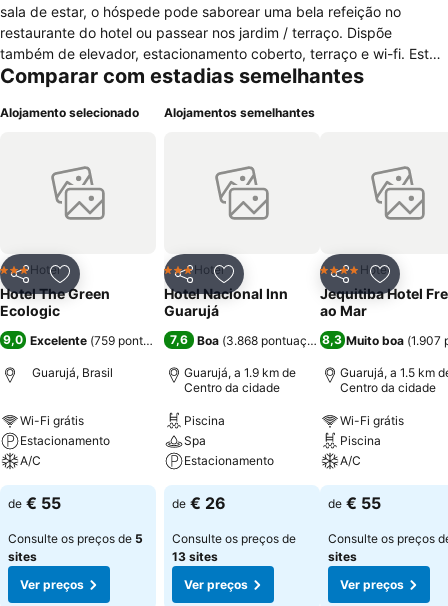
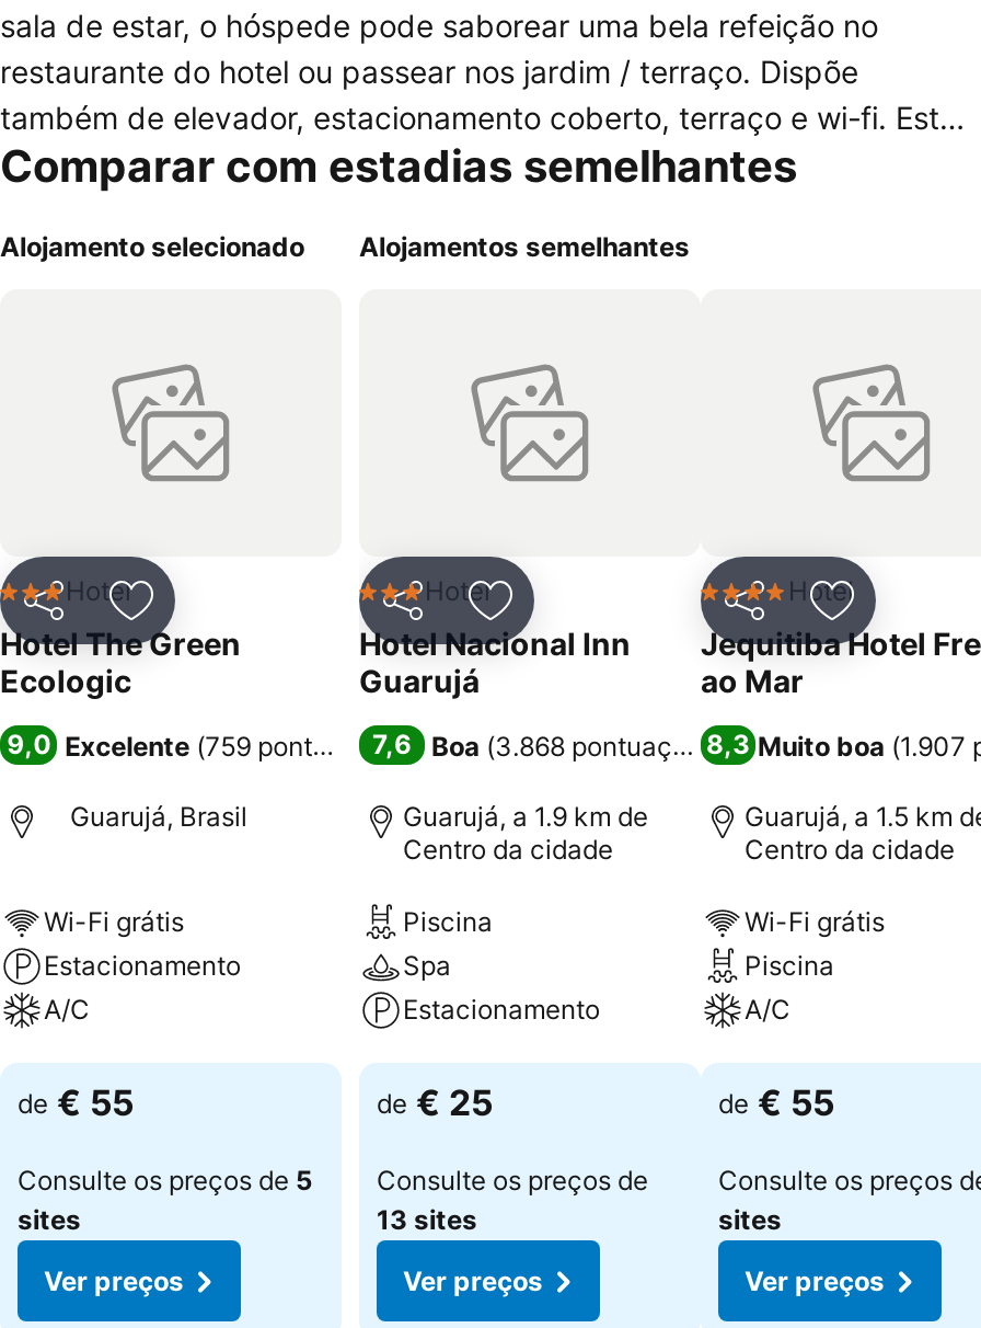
- de € 26
+ de € 25
